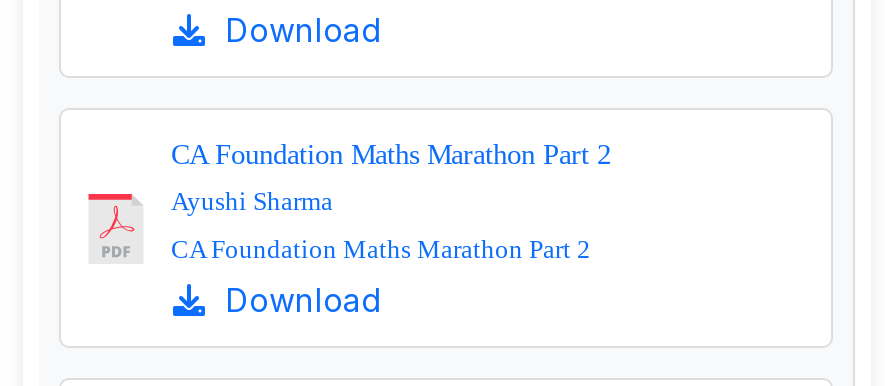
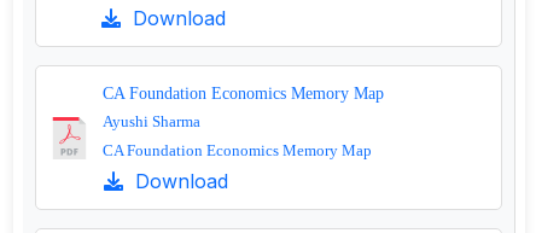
- CA Foundation Maths Marathon Part 2
+ CA Foundation Economics Memory Map

- CA Foundation Maths Marathon Part 2
+ CA Foundation Economics Memory Map
